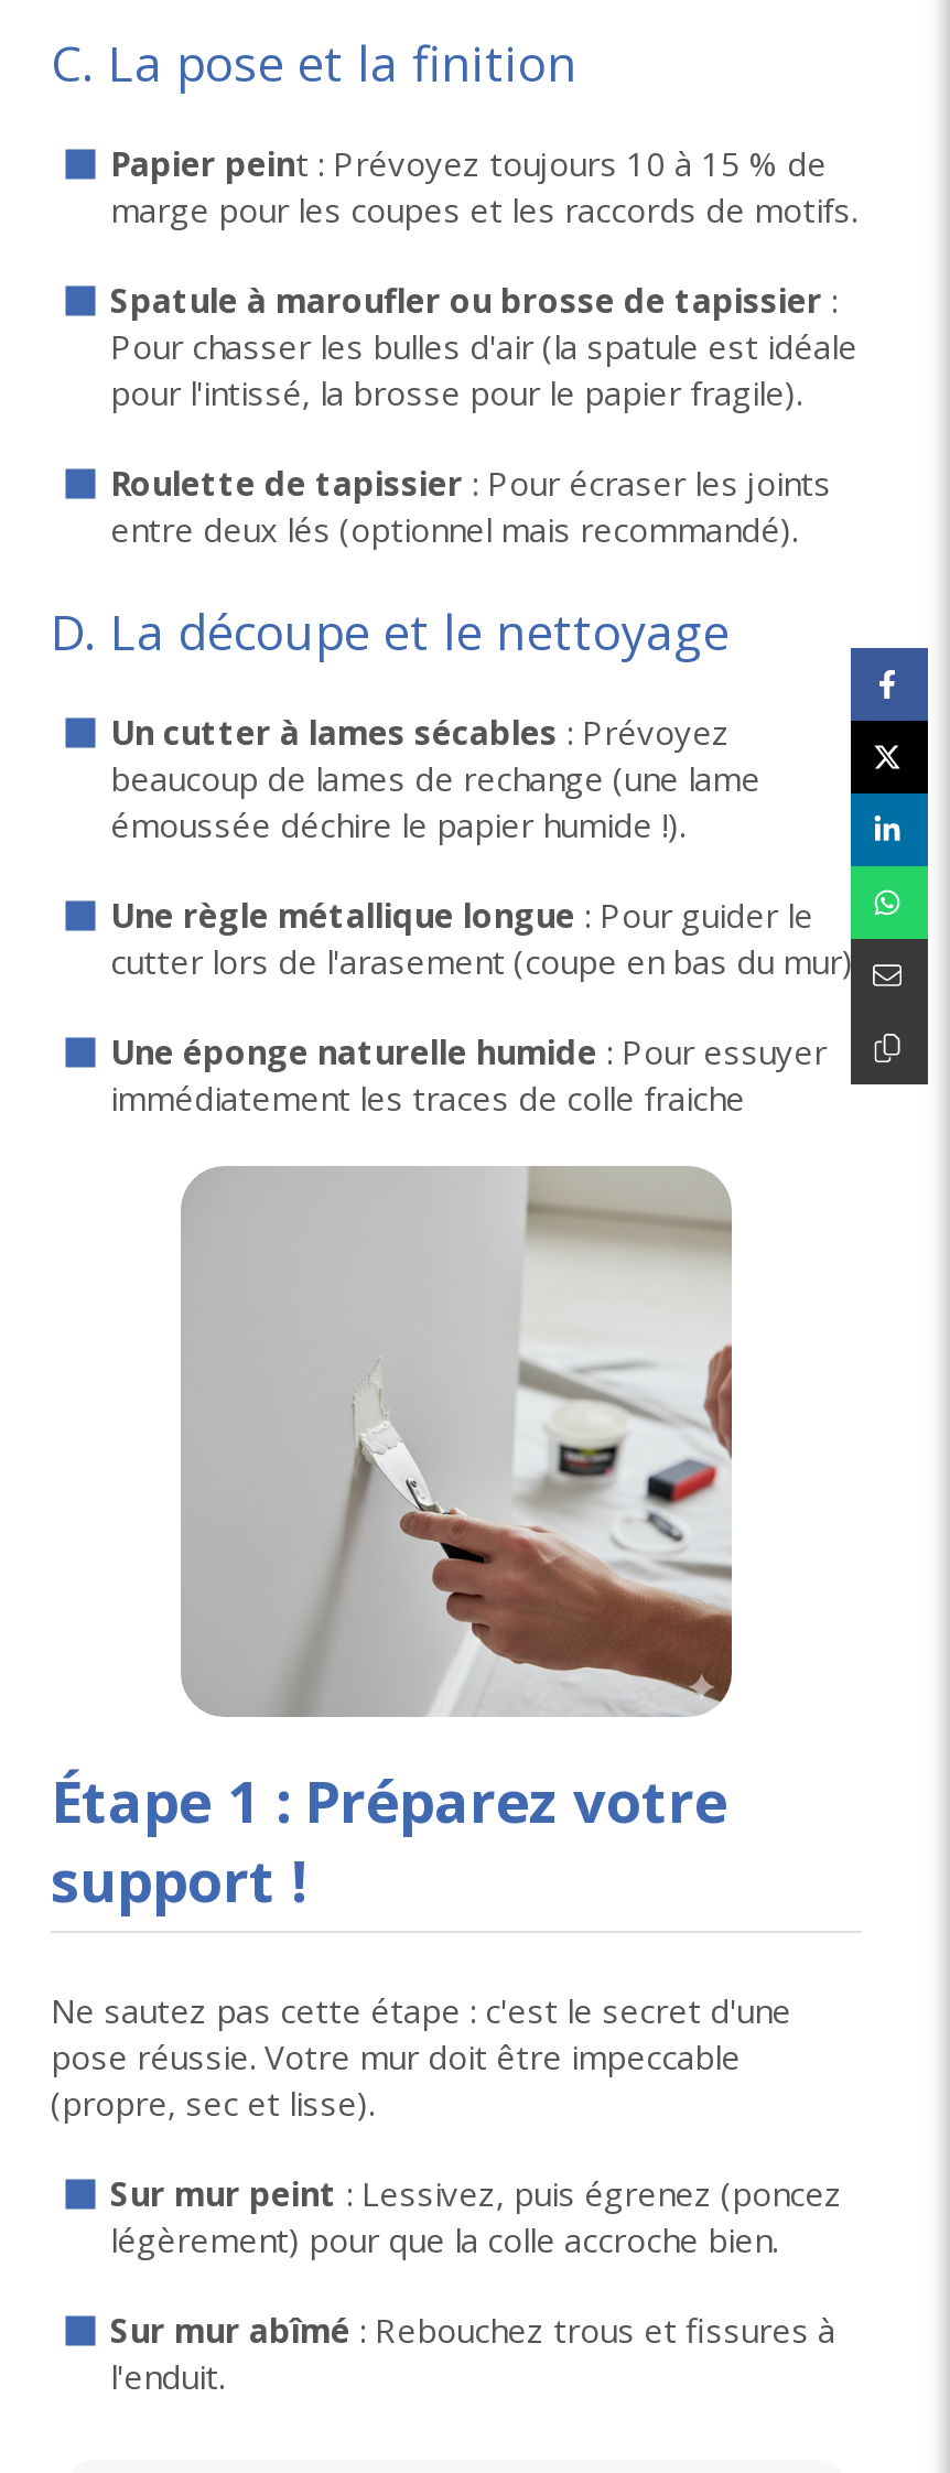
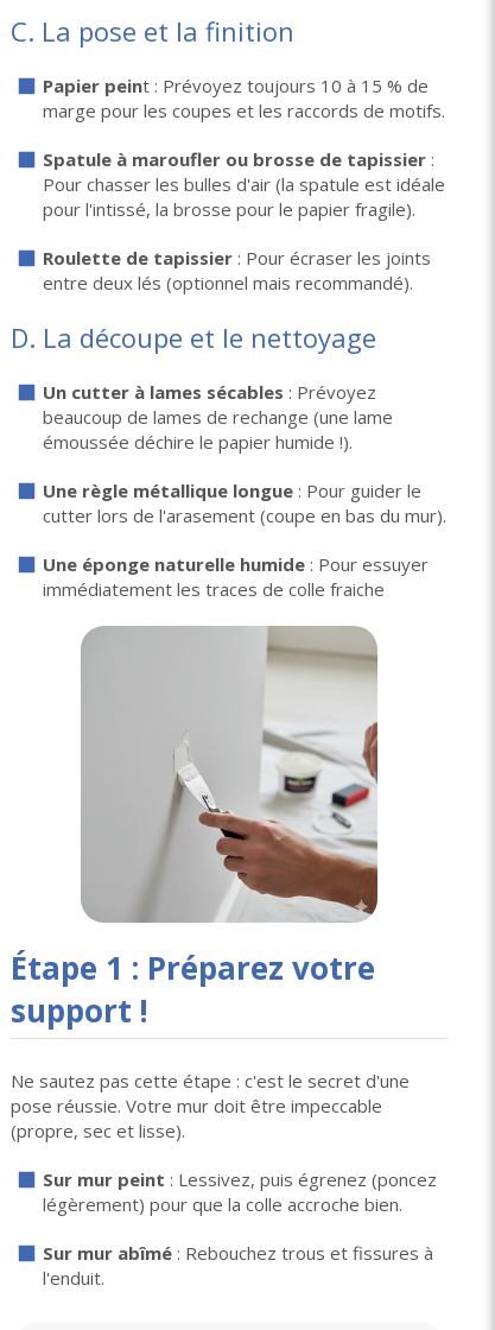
- [image]
